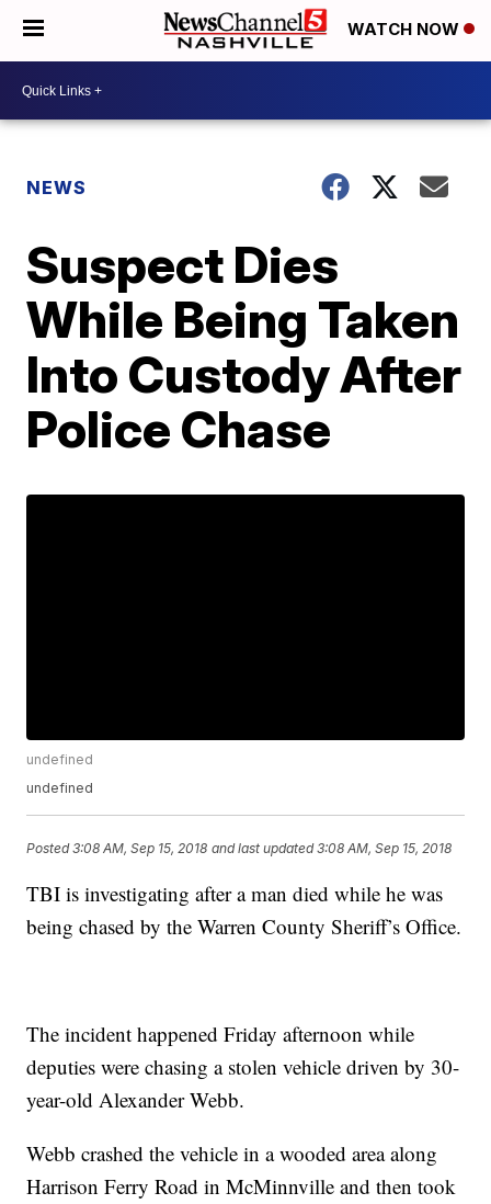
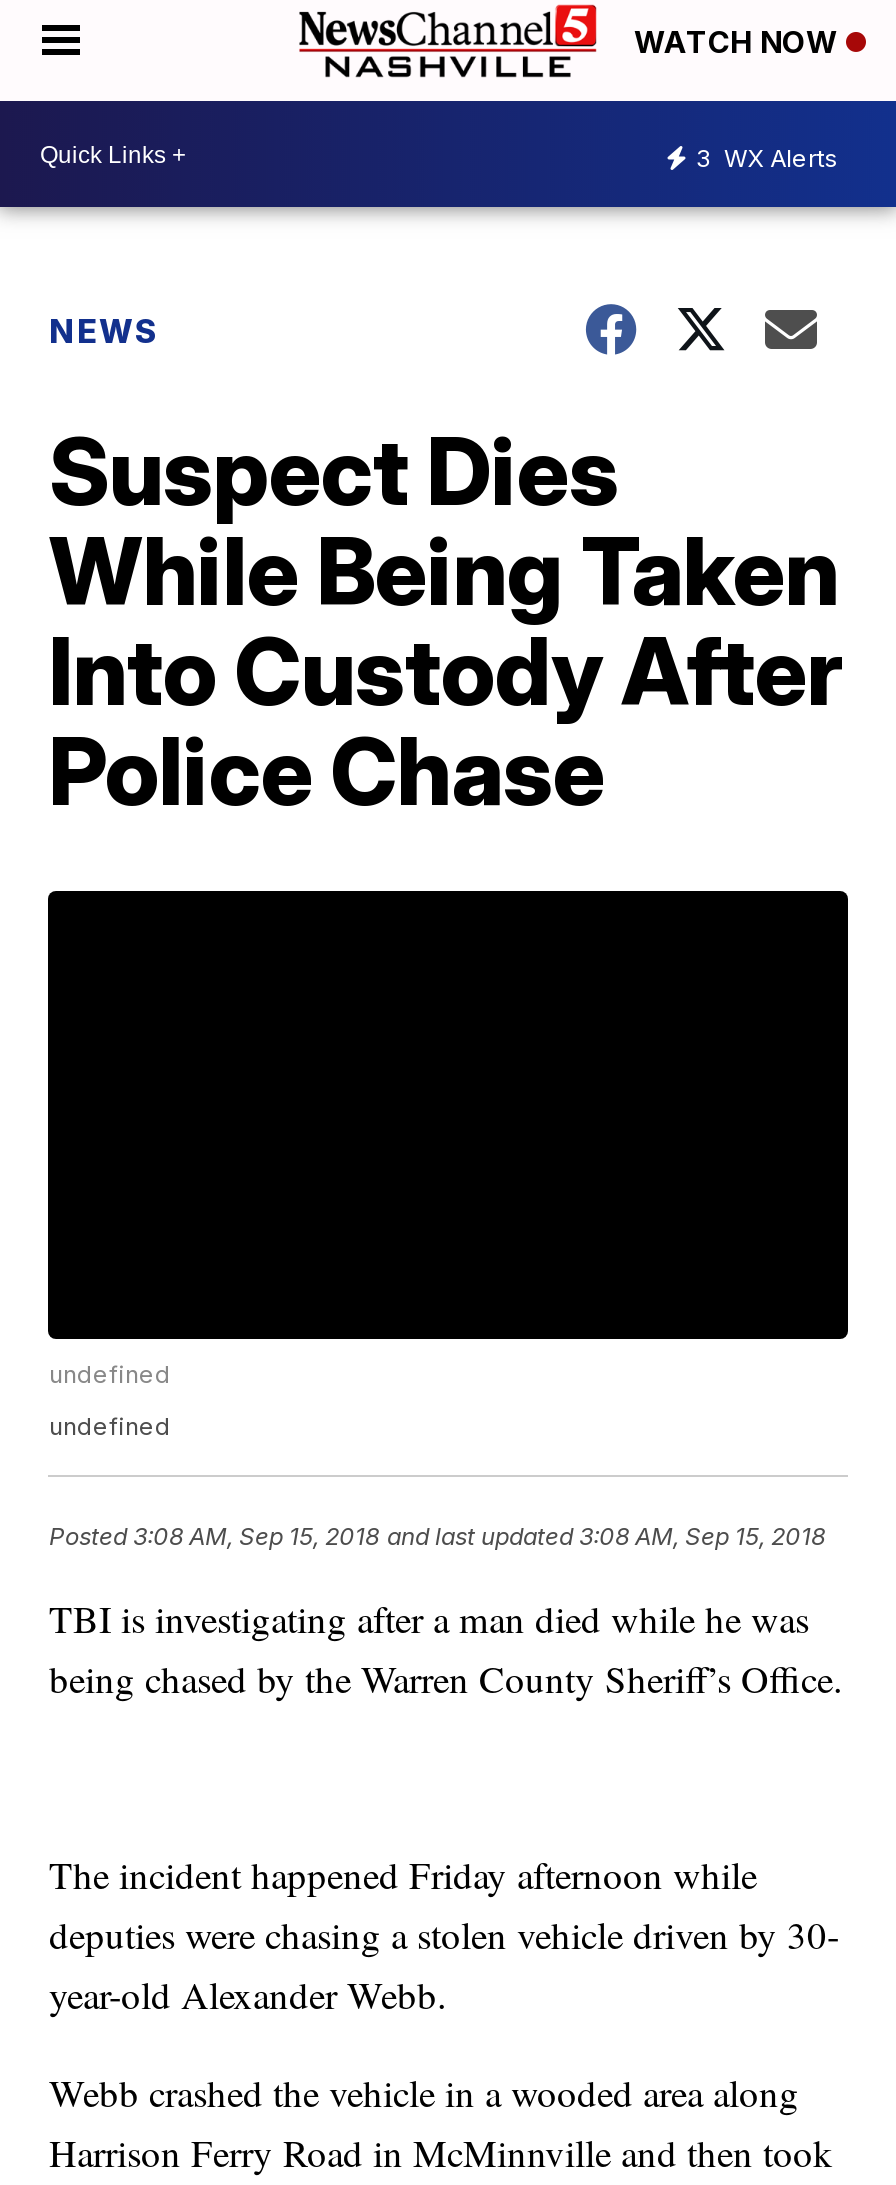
+ 3 WX Alerts
